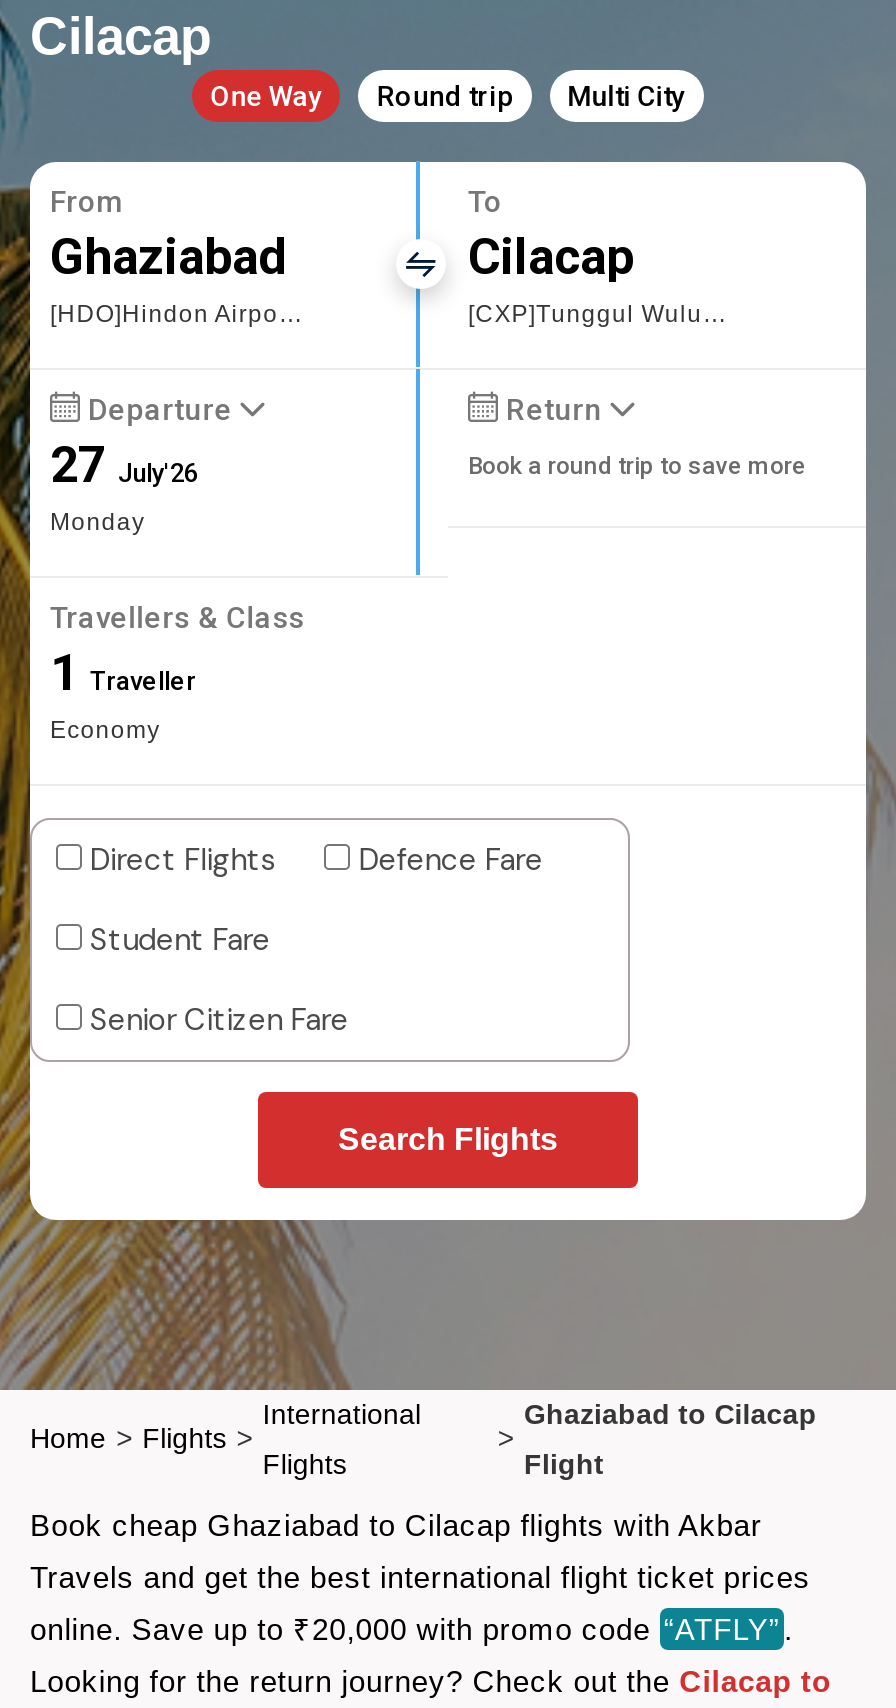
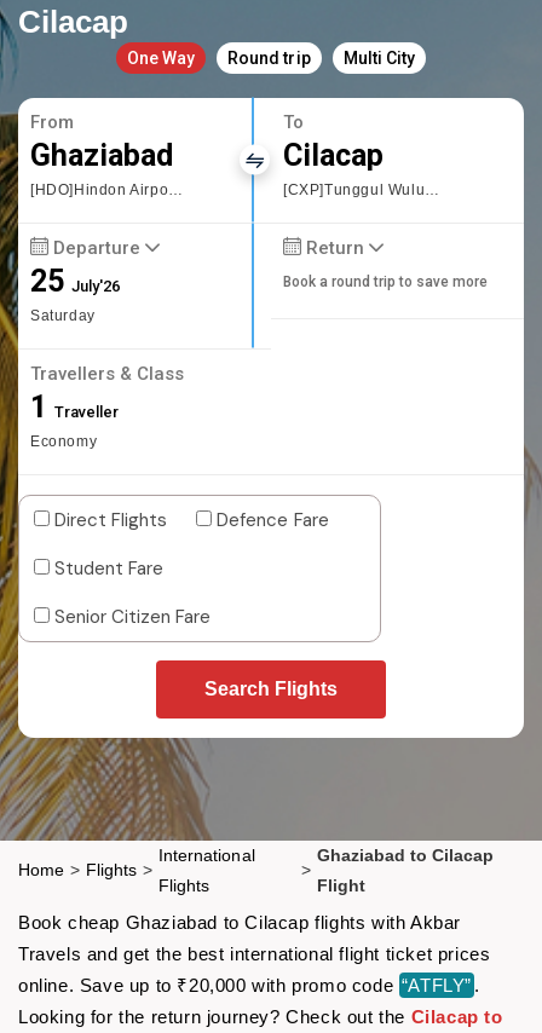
- 27 July'26
- Monday
+ 25 July'26
+ Saturday
